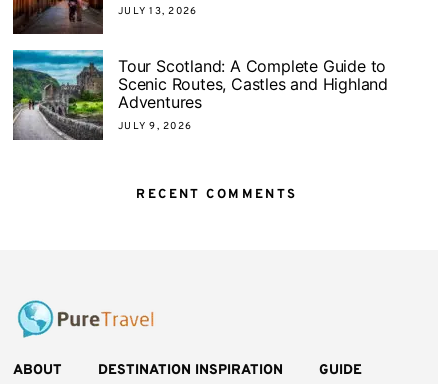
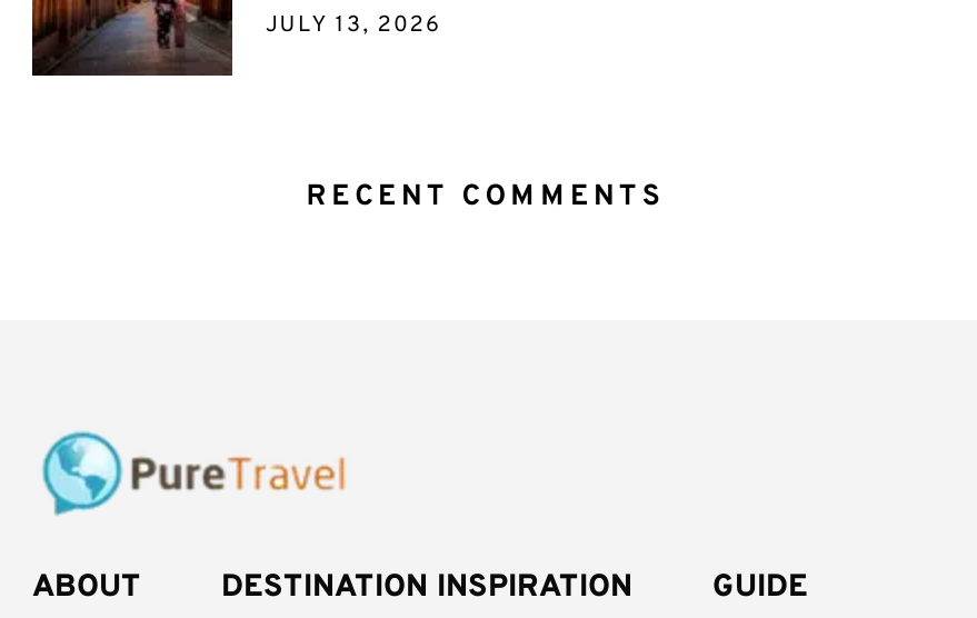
- [image]
- Tour Scotland: A Complete Guide to
- Scenic Routes, Castles and Highland
- Adventures
- JULY 9, 2026
